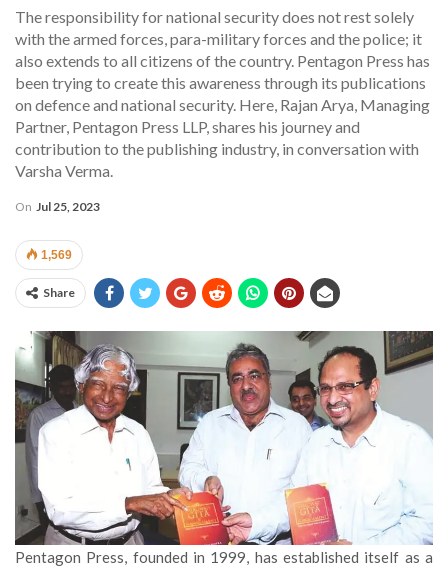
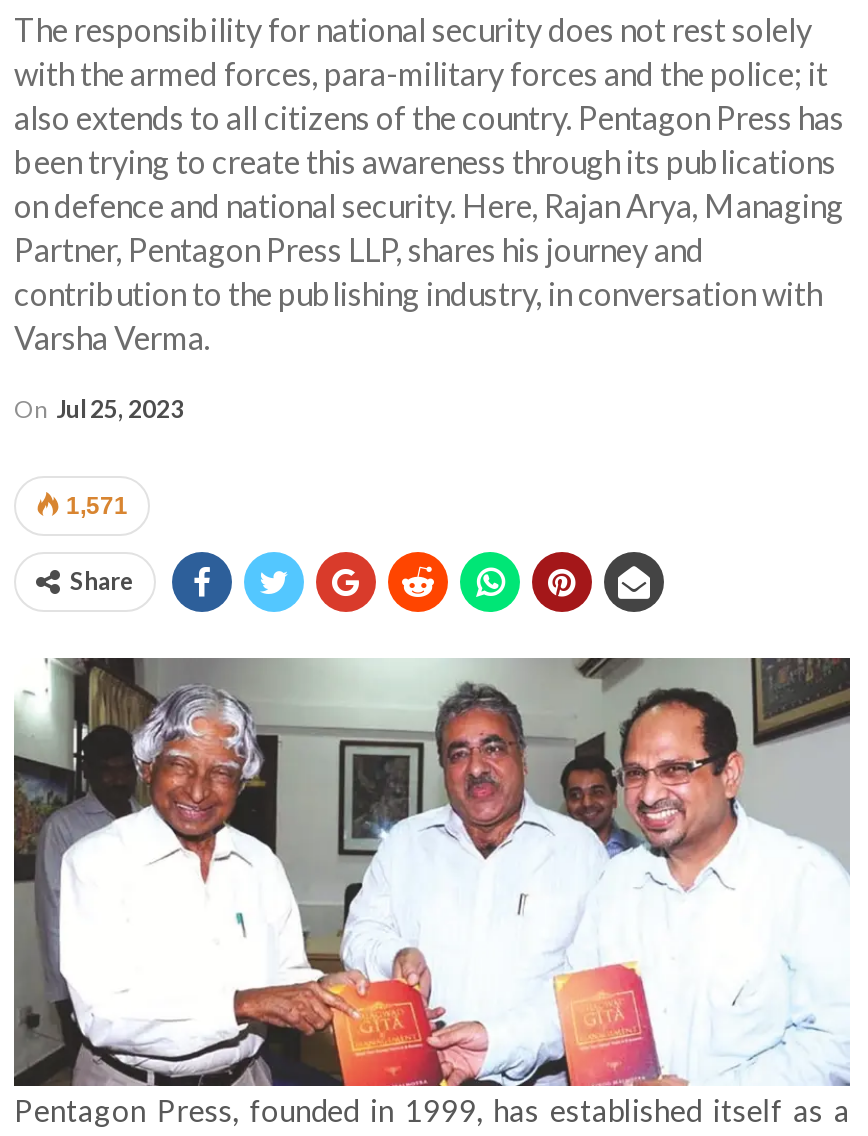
- 1,569
+ 1,571
